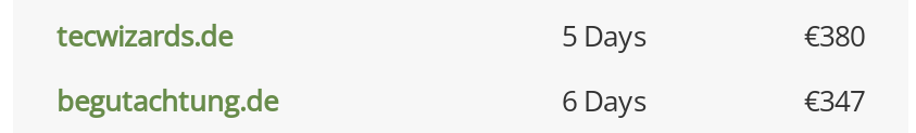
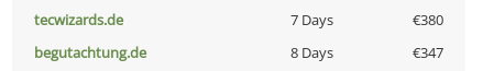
- 5 Days
+ 7 Days

- 6 Days
+ 8 Days
